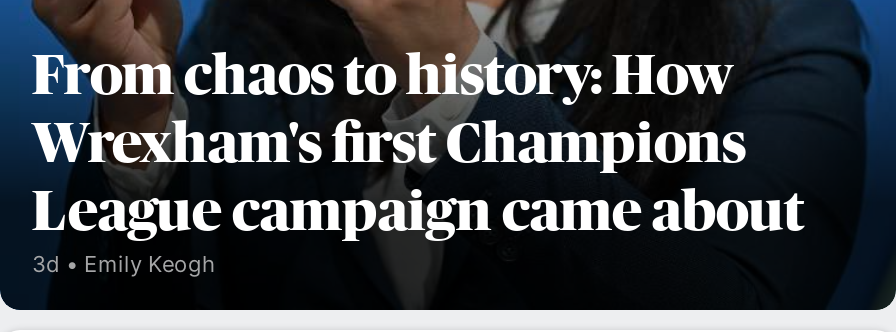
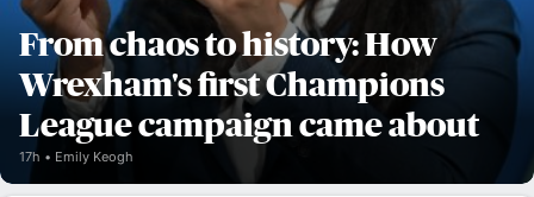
- 3d Emily Keogh
+ 17h Emily Keogh
